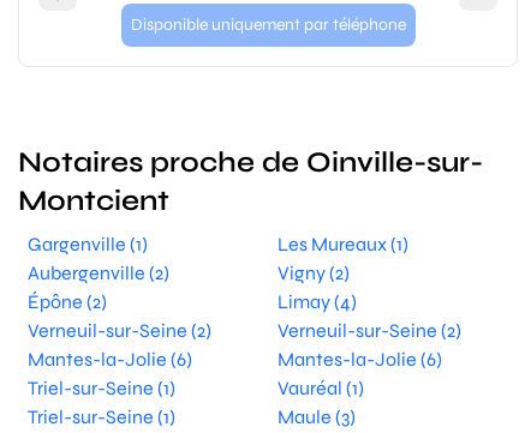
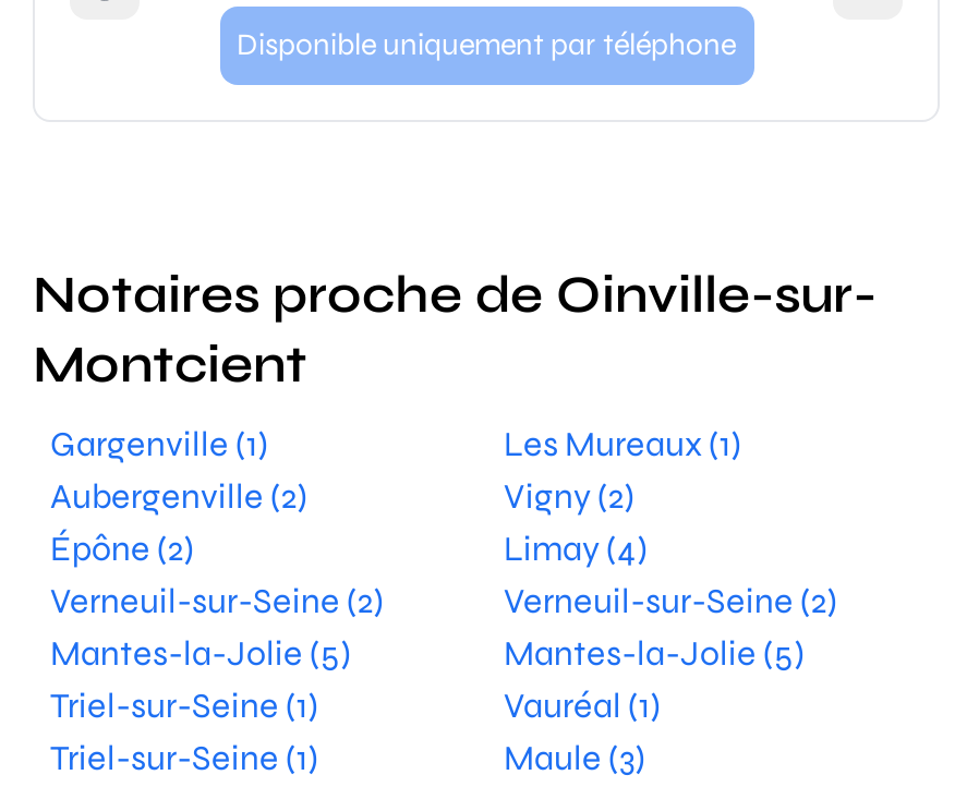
- Mantes-la-Jolie (6)
+ Mantes-la-Jolie (5)

- Mantes-la-Jolie (6)
+ Mantes-la-Jolie (5)
